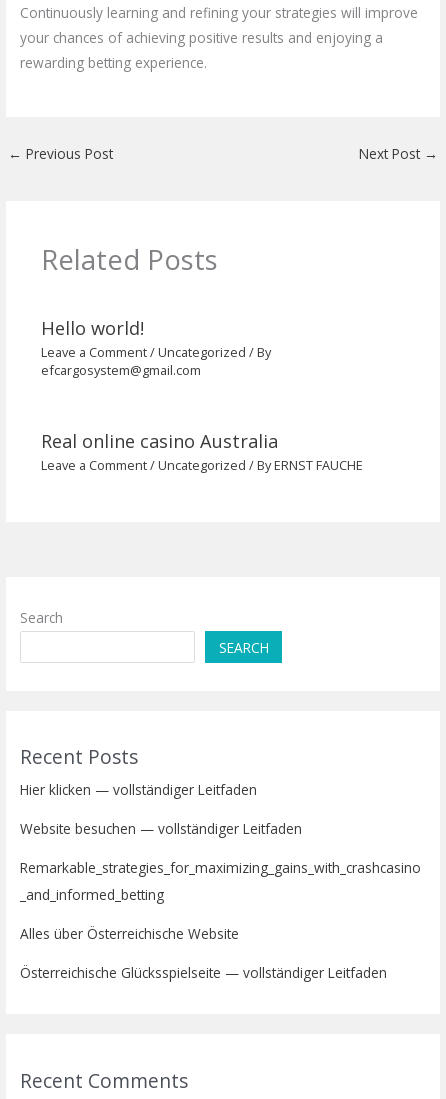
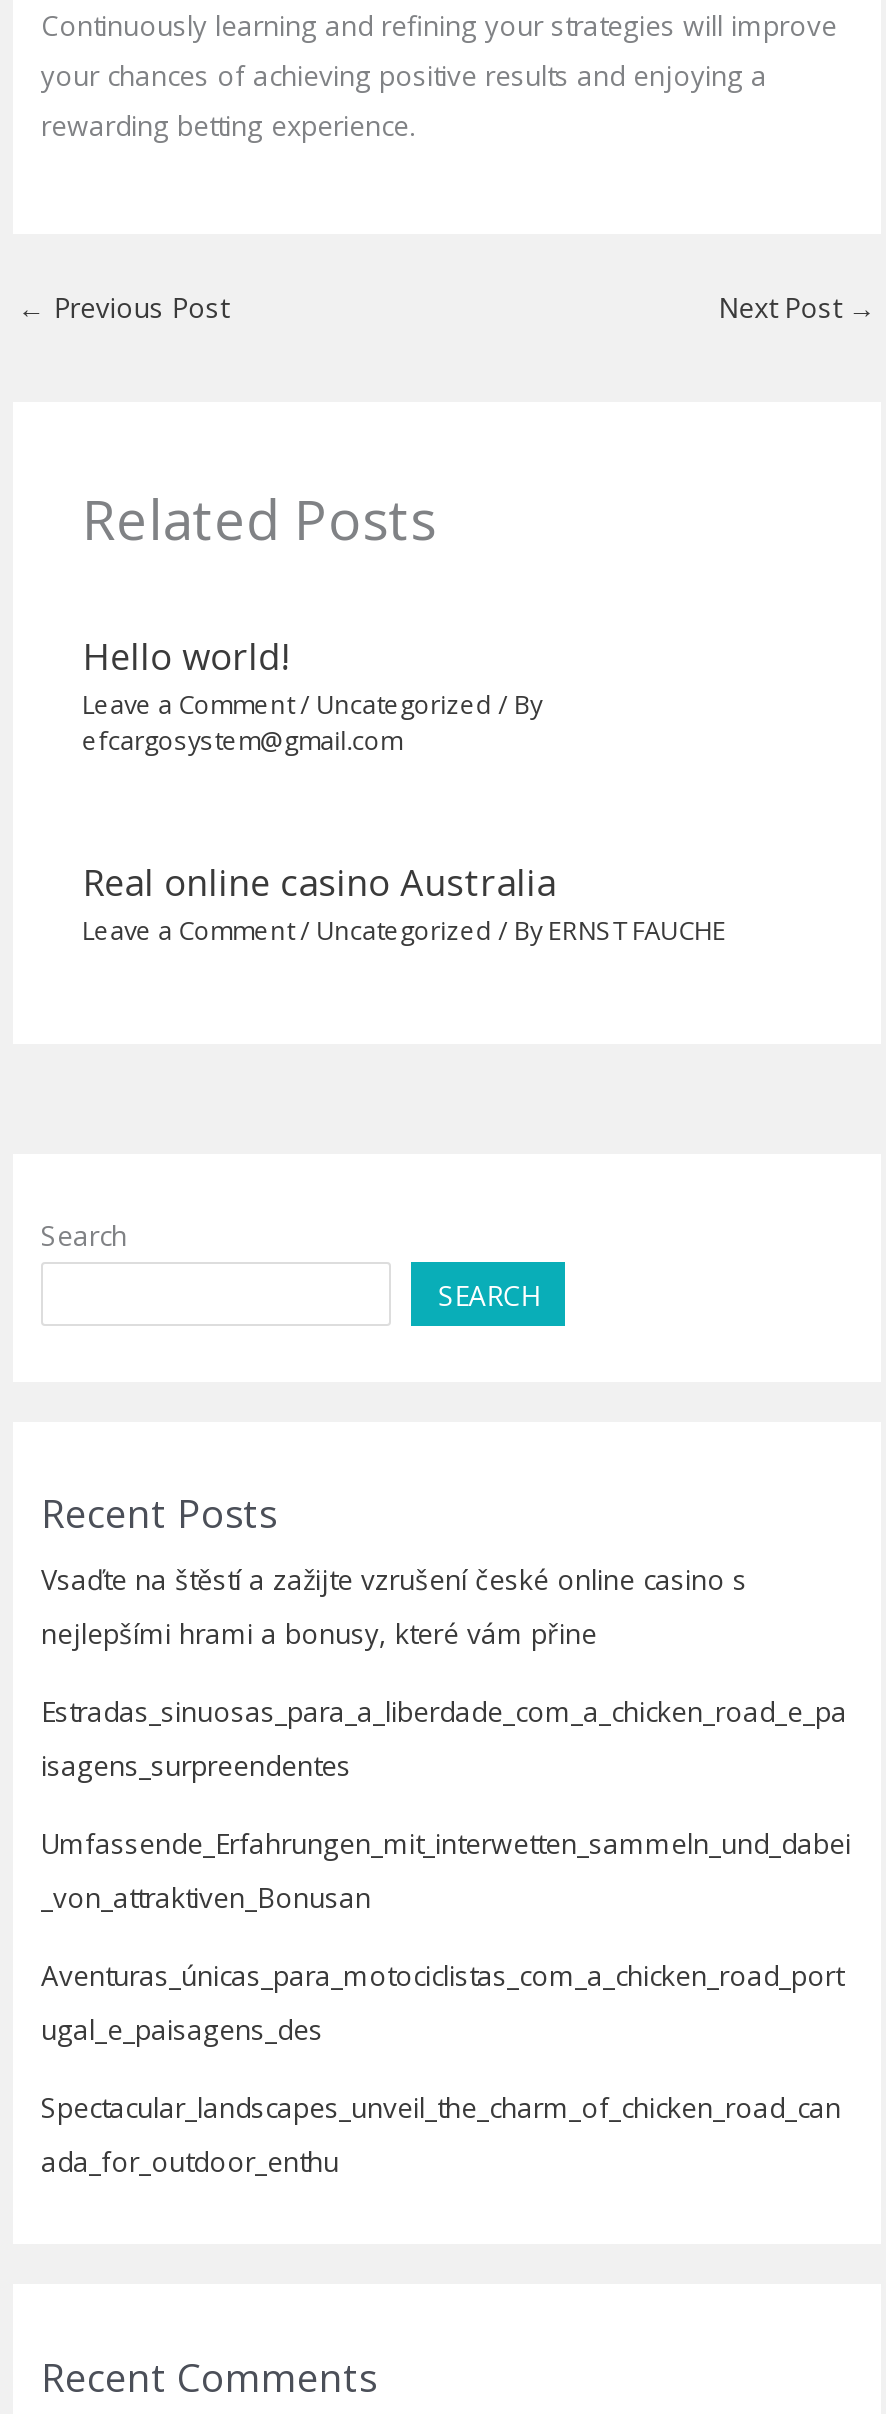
- Hier klicken — vollständiger Leitfaden
+ Vsaďte na štěstí a zažijte vzrušení české online casino s
+ nejlepšími hrami a bonusy, které vám přine

- Website besuchen — vollständiger Leitfaden
+ Estradas_sinuosas_para_a_liberdade_com_a_chicken_road_e_pa
+ isagens_surpreendentes

- Remarkable_strategies_for_maximizing_gains_with_crashcasino
- _and_informed_betting
+ Umfassende_Erfahrungen_mit_interwetten_sammeln_und_dabei
+ _von_attraktiven_Bonusan

- Alles über Österreichische Website
+ Aventuras_únicas_para_motociclistas_com_a_chicken_road_port
+ ugal_e_paisagens_des

- Österreichische Glücksspielseite — vollständiger Leitfaden
+ Spectacular_landscapes_unveil_the_charm_of_chicken_road_can
+ ada_for_outdoor_enthu
